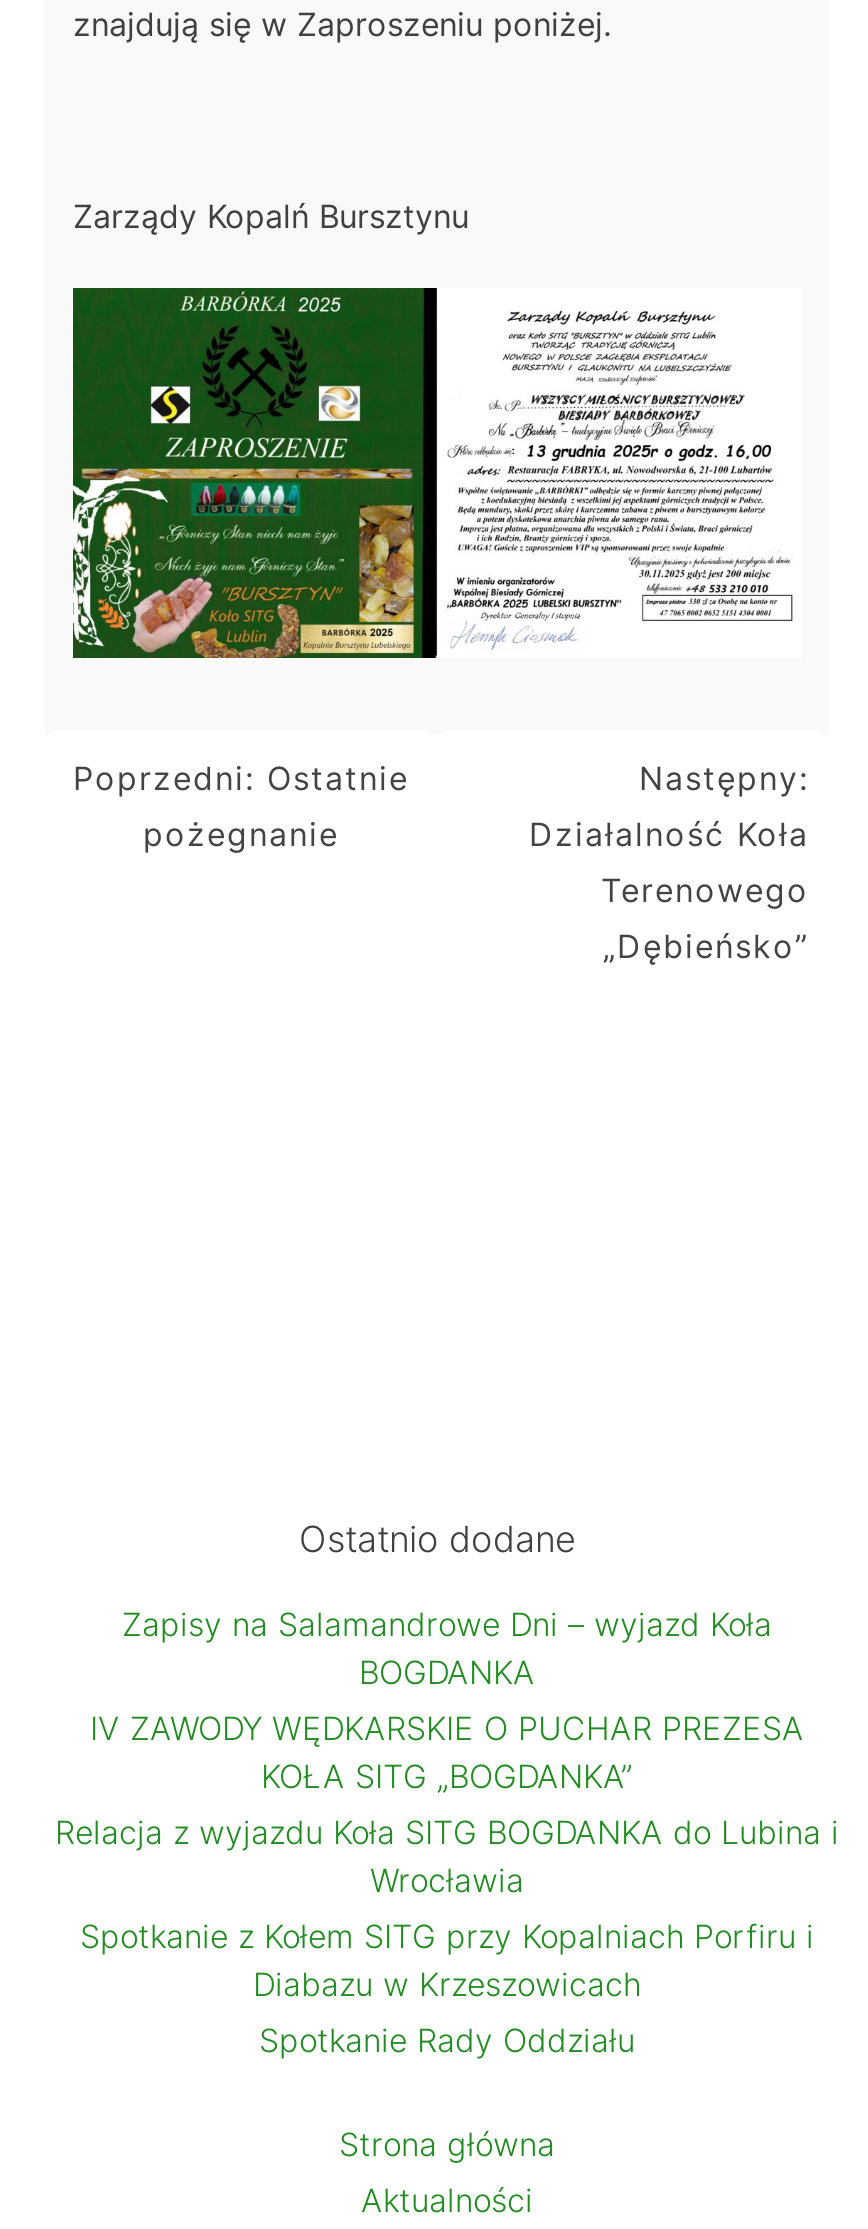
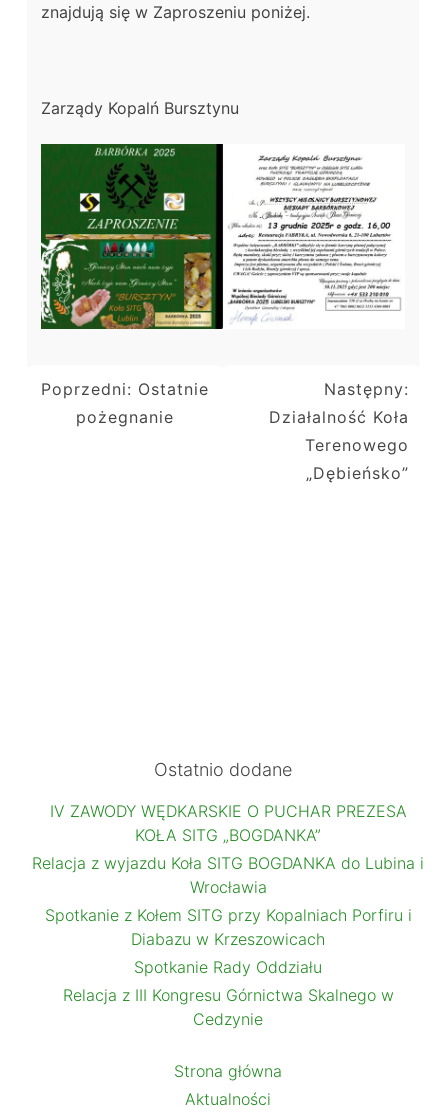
- Zapisy na Salamandrowe Dni – wyjazd Koła
- BOGDANKA

moved up: IV ZAWODY WĘDKARSKIE O PUCHAR PREZESA | KOŁA SITG „BOGDANKA” | Relacja z wyjazdu Koła SITG BOGDANKA do Lubina i | Wrocławia | Spotkanie z Kołem SITG przy Kopalniach Porfiru i | Diabazu w Krzeszowicach | Spotkanie Rady Oddziału

+ Relacja z III Kongresu Górnictwa Skalnego w
+ Cedzynie
